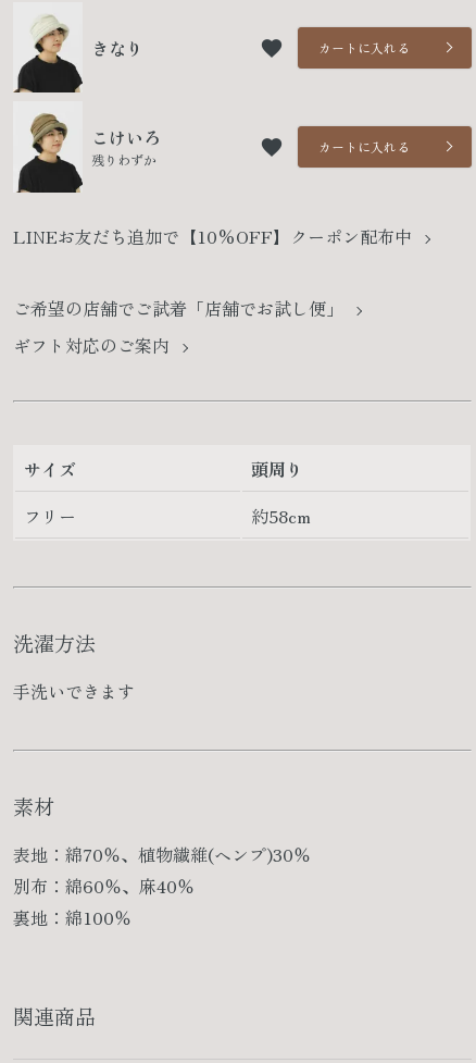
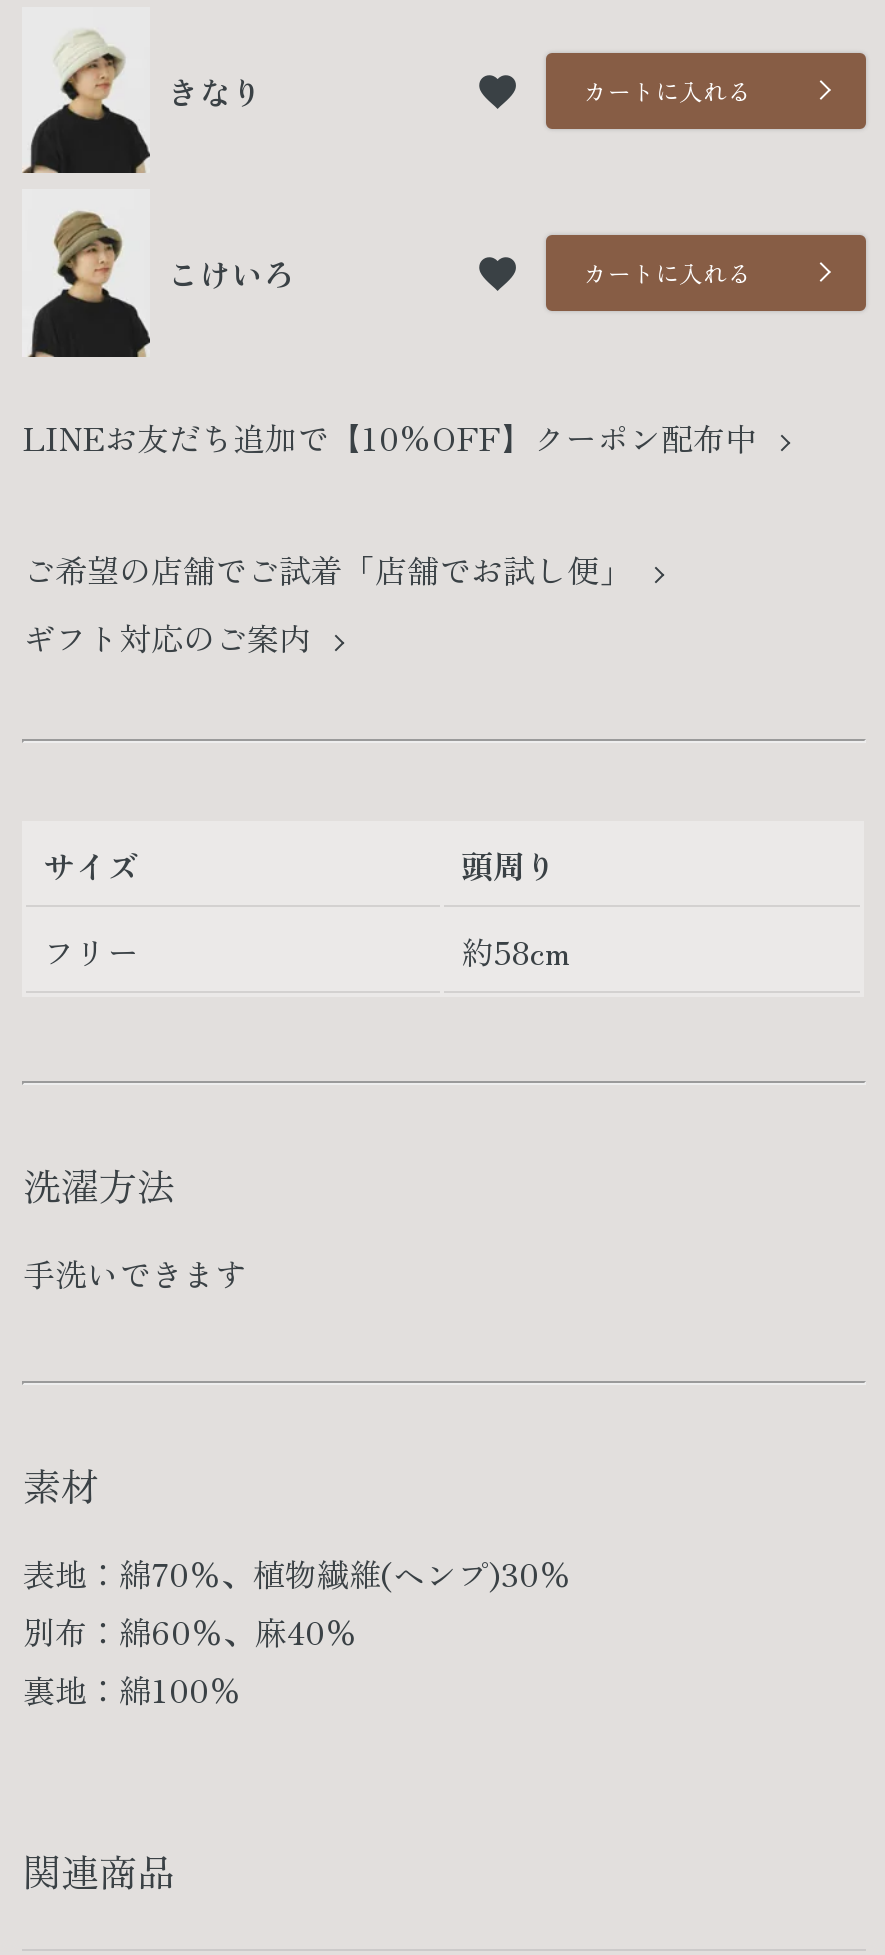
- 残りわずか
